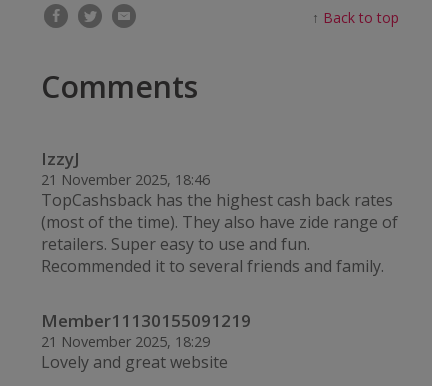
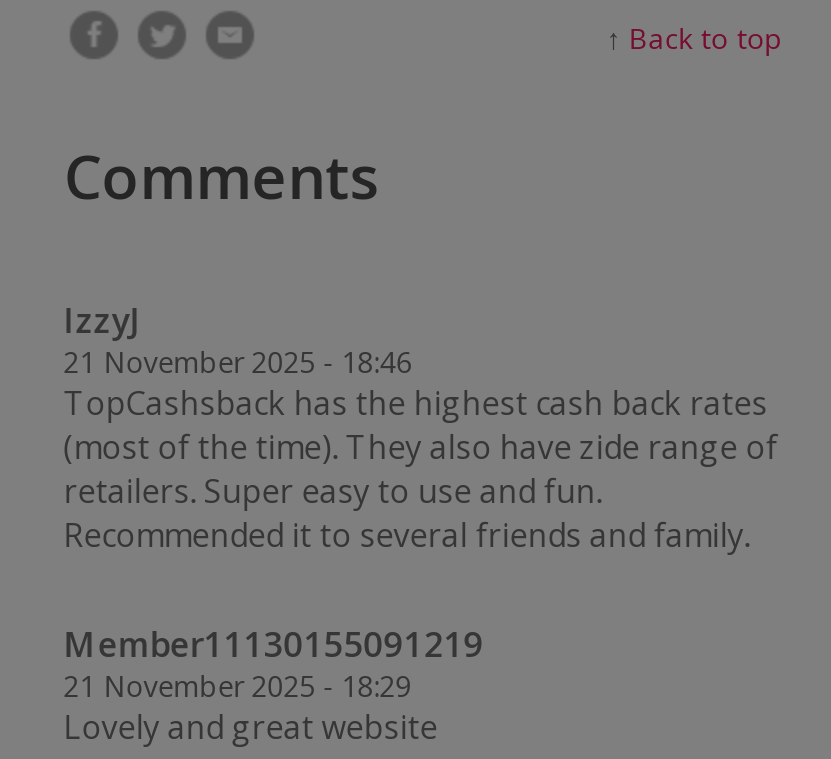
- 21 November 2025, 18:46
+ 21 November 2025 - 18:46

- 21 November 2025, 18:29
+ 21 November 2025 - 18:29
